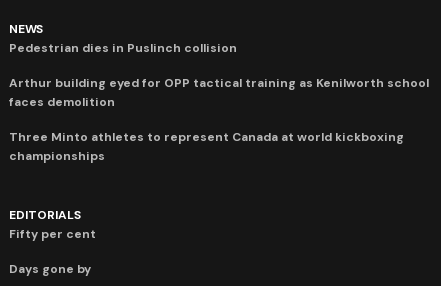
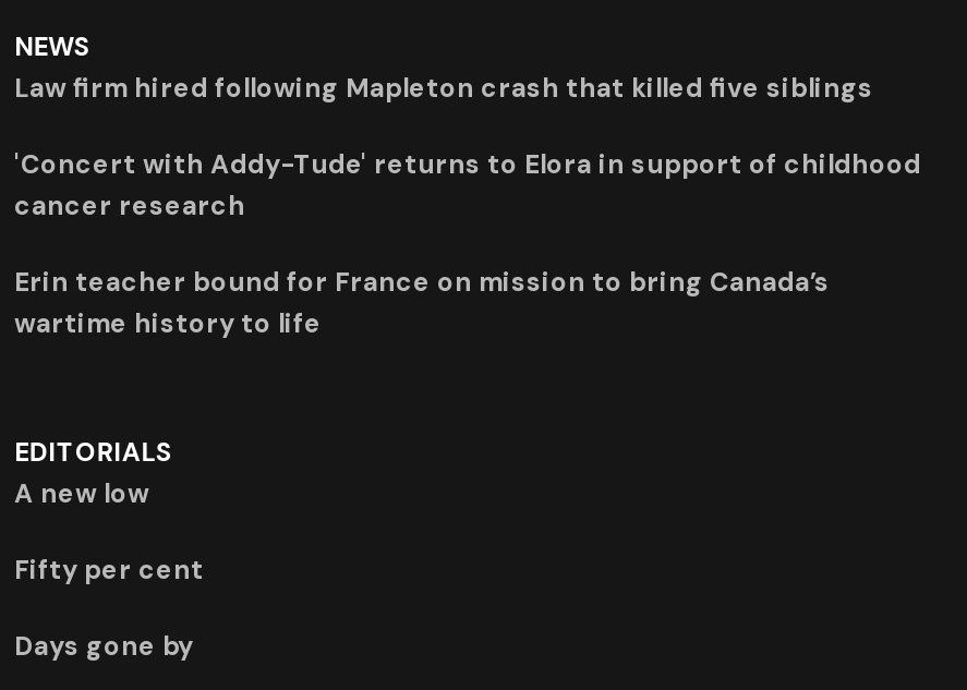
- Pedestrian dies in Puslinch collision
+ Law firm hired following Mapleton crash that killed five siblings

- Arthur building eyed for OPP tactical training as Kenilworth school
- faces demolition
+ 'Concert with Addy-Tude' returns to Elora in support of childhood
+ cancer research

- Three Minto athletes to represent Canada at world kickboxing
- championships
+ Erin teacher bound for France on mission to bring Canada’s
+ wartime history to life

+ A new low
